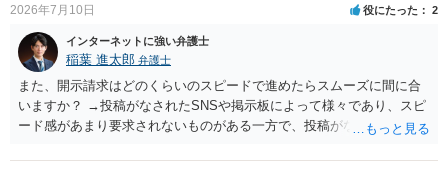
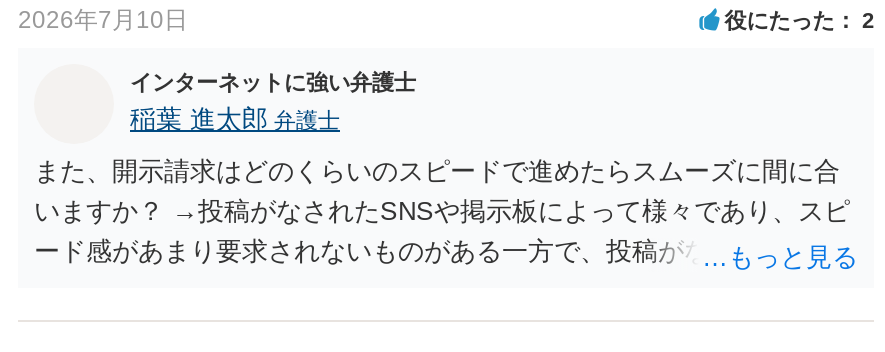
- [image]
